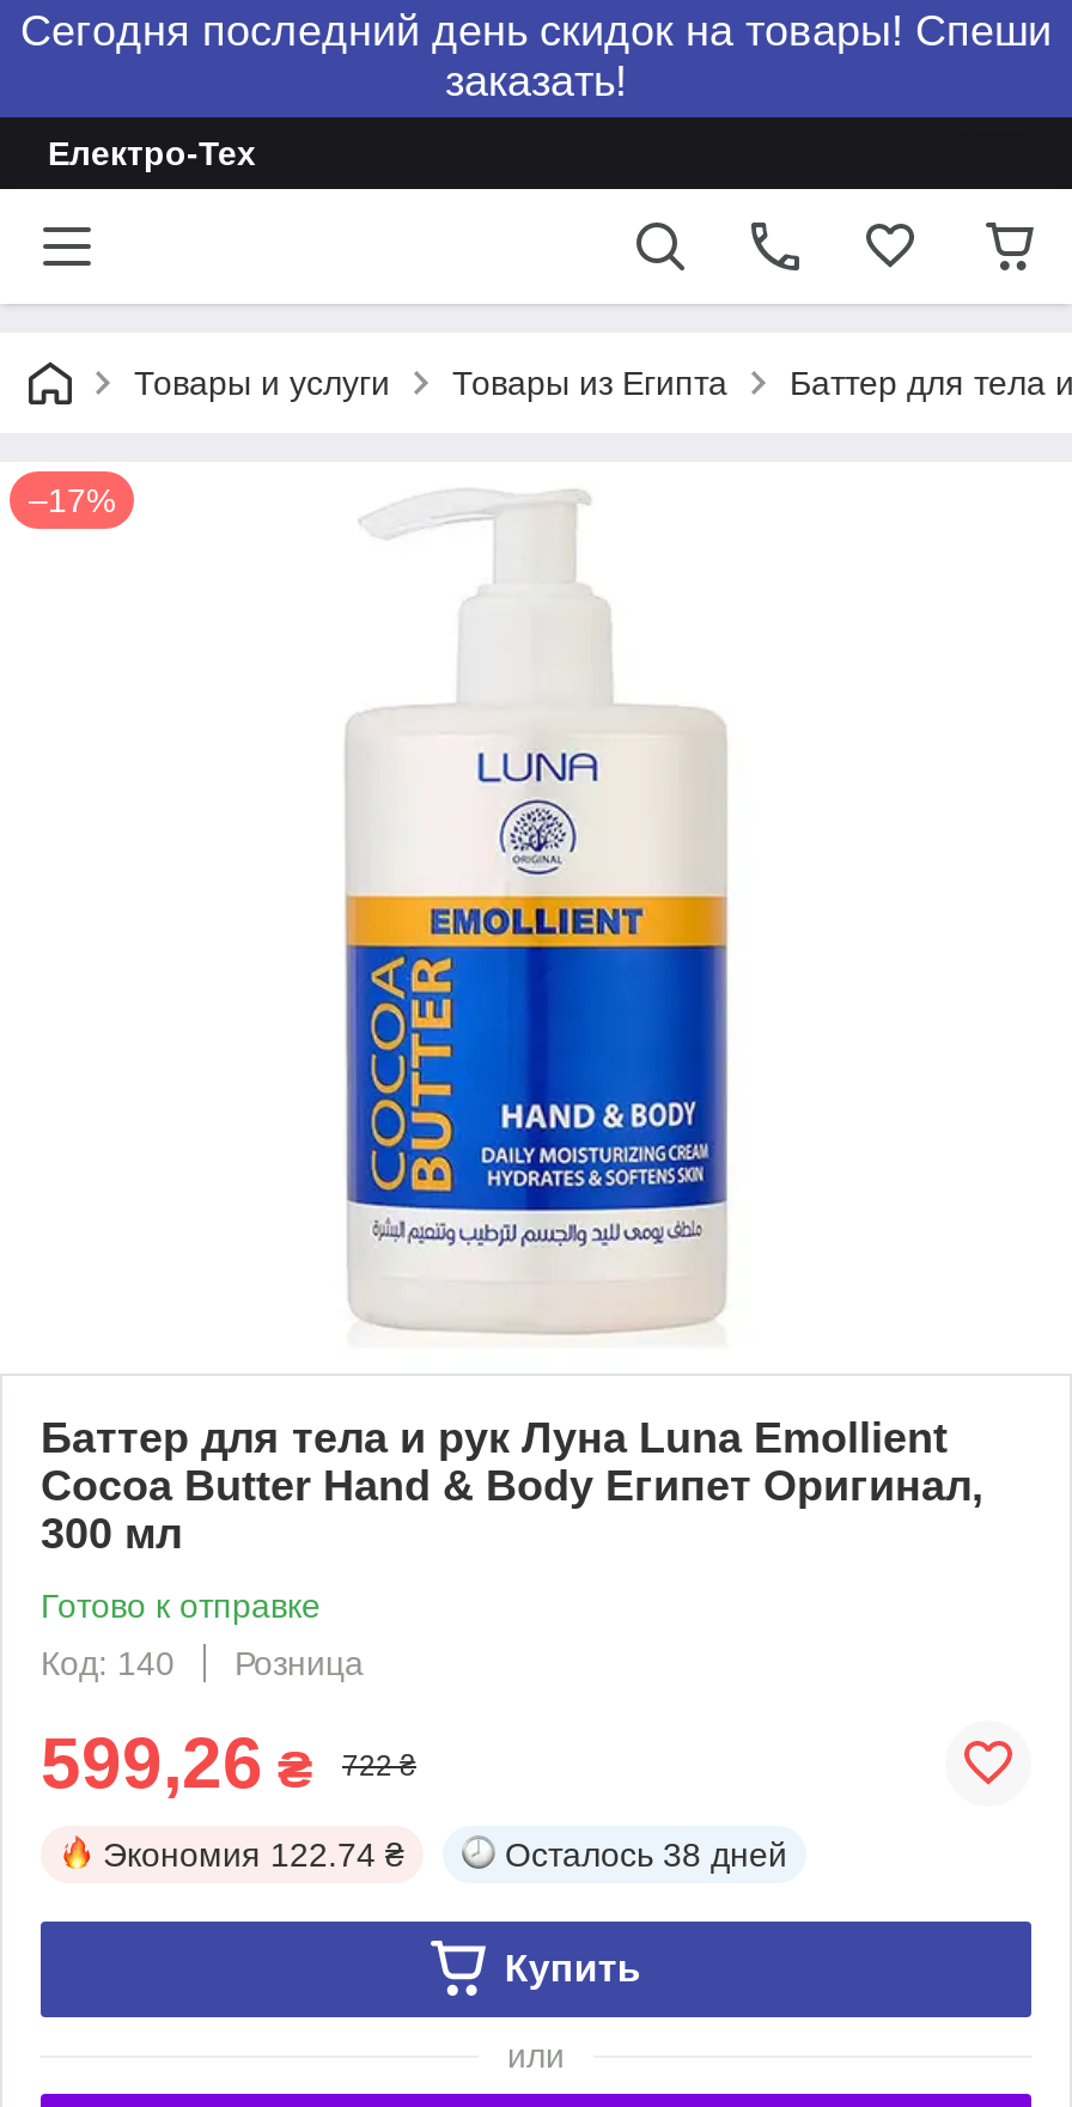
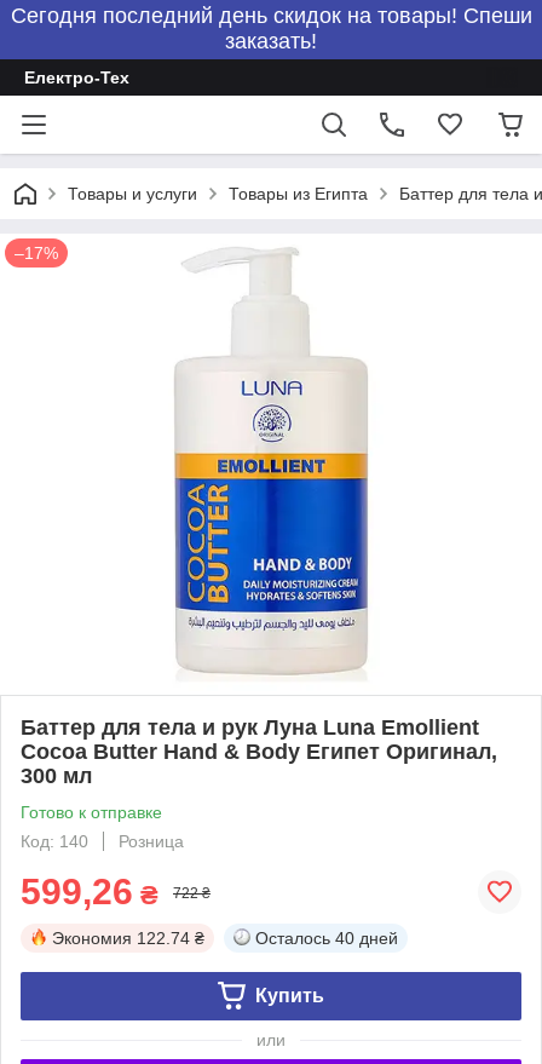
- Осталось 38 дней
+ Осталось 40 дней
